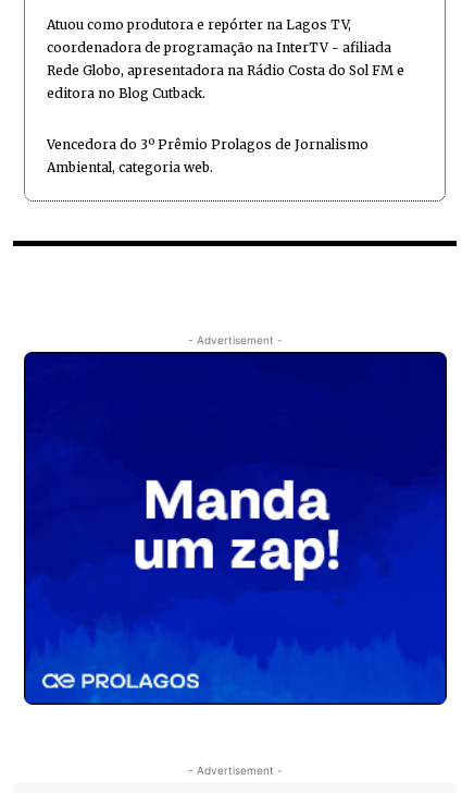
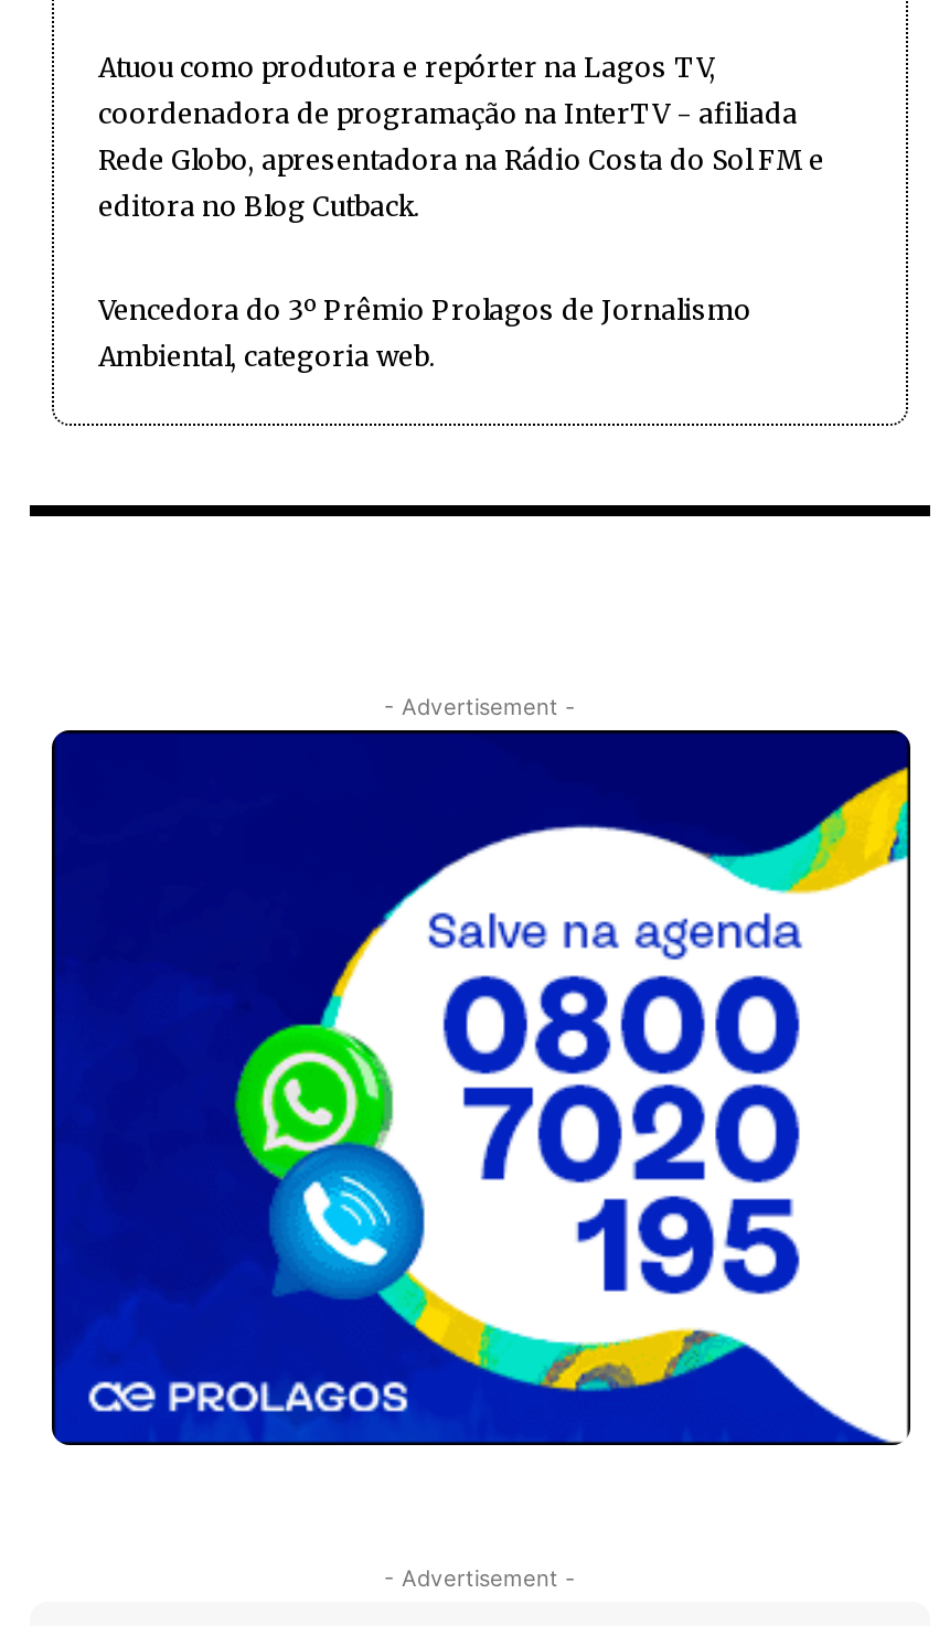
- [image]
+ [image]
